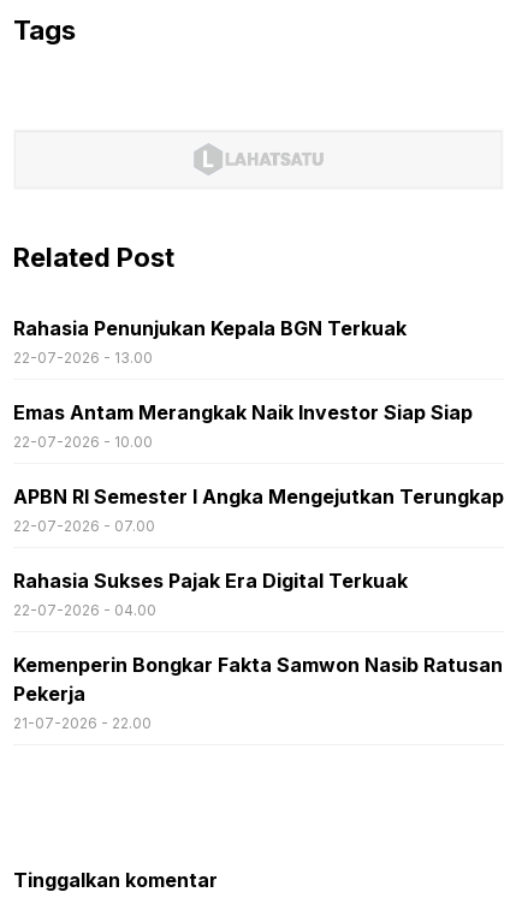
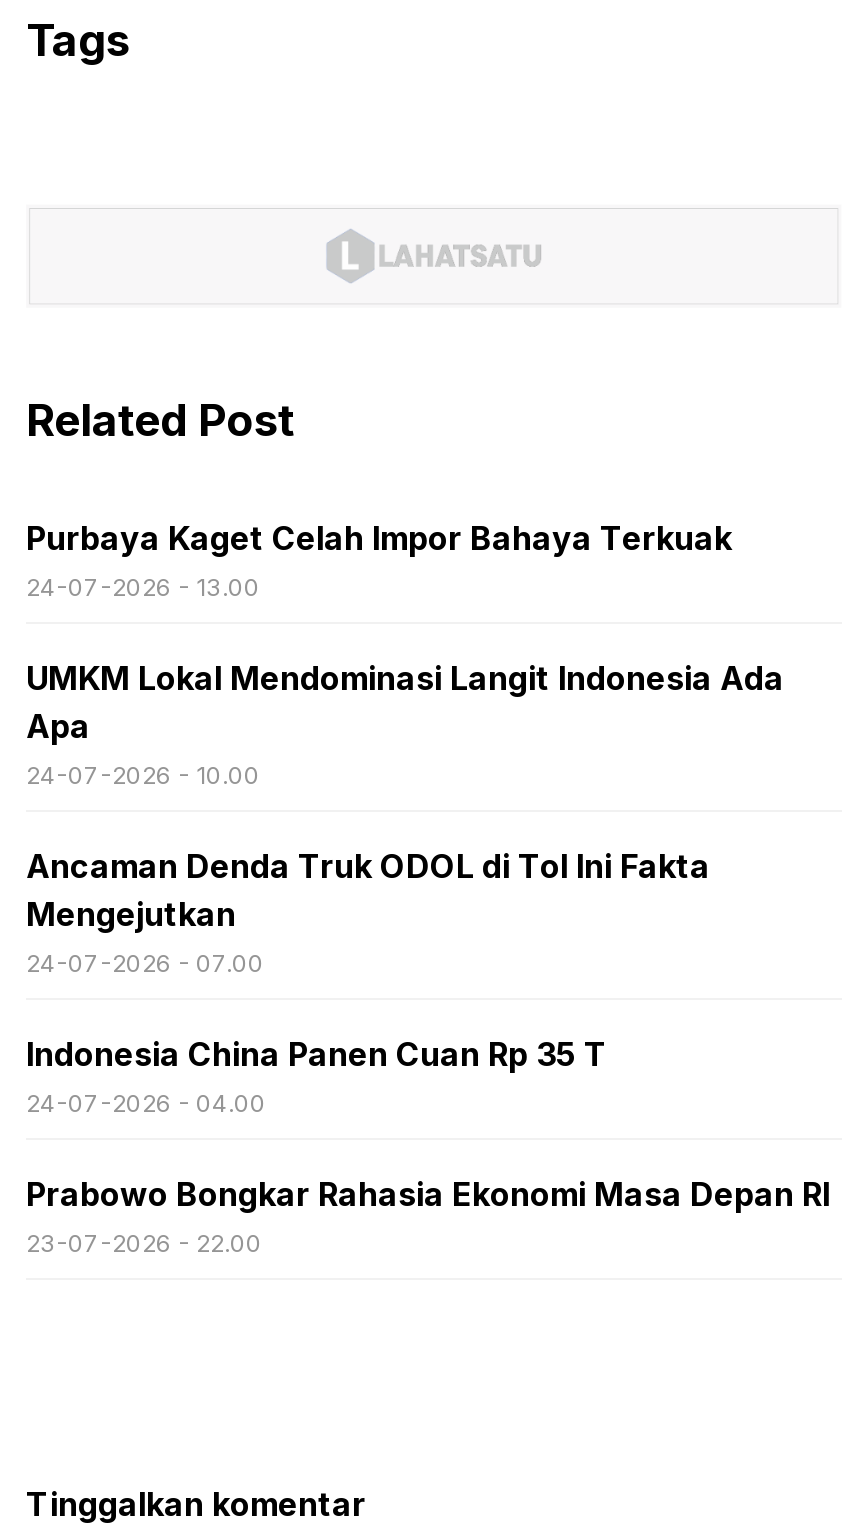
- Rahasia Penunjukan Kepala BGN Terkuak
- 22-07-2026 - 13.00
+ Purbaya Kaget Celah Impor Bahaya Terkuak
+ 24-07-2026 - 13.00

- Emas Antam Merangkak Naik Investor Siap Siap
- 22-07-2026 - 10.00
+ UMKM Lokal Mendominasi Langit Indonesia Ada
+ Apa
+ 24-07-2026 - 10.00

- APBN RI Semester I Angka Mengejutkan Terungkap
- 22-07-2026 - 07.00
+ Ancaman Denda Truk ODOL di Tol Ini Fakta
+ Mengejutkan
+ 24-07-2026 - 07.00

- Rahasia Sukses Pajak Era Digital Terkuak
- 22-07-2026 - 04.00
+ Indonesia China Panen Cuan Rp 35 T
+ 24-07-2026 - 04.00

- Kemenperin Bongkar Fakta Samwon Nasib Ratusan
- Pekerja
- 21-07-2026 - 22.00
+ Prabowo Bongkar Rahasia Ekonomi Masa Depan RI
+ 23-07-2026 - 22.00
